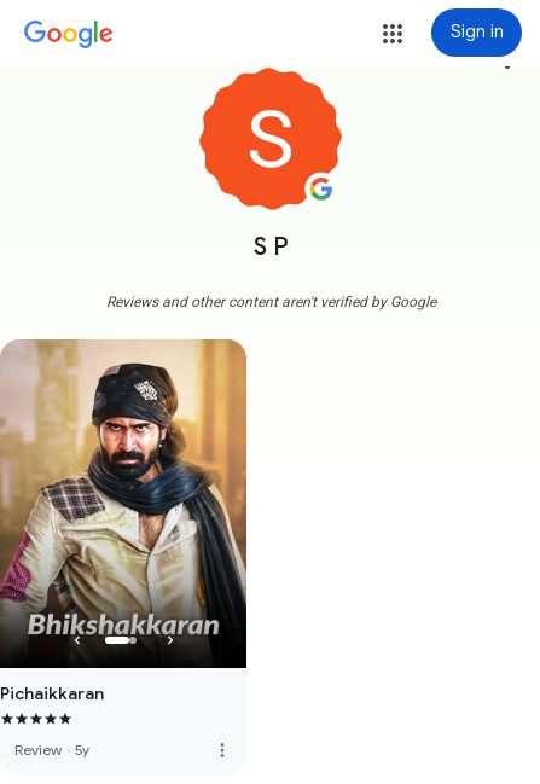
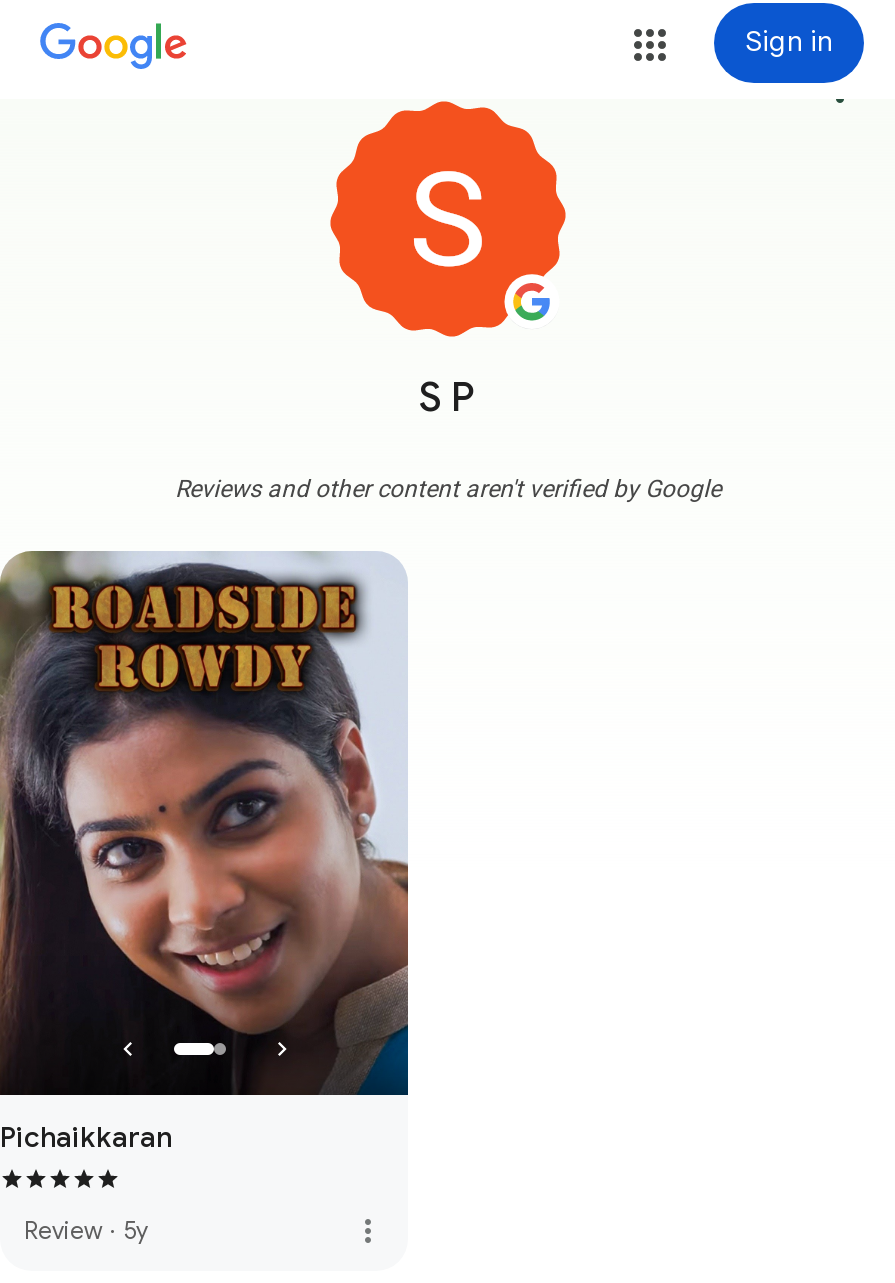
- [image]
+ [image]
